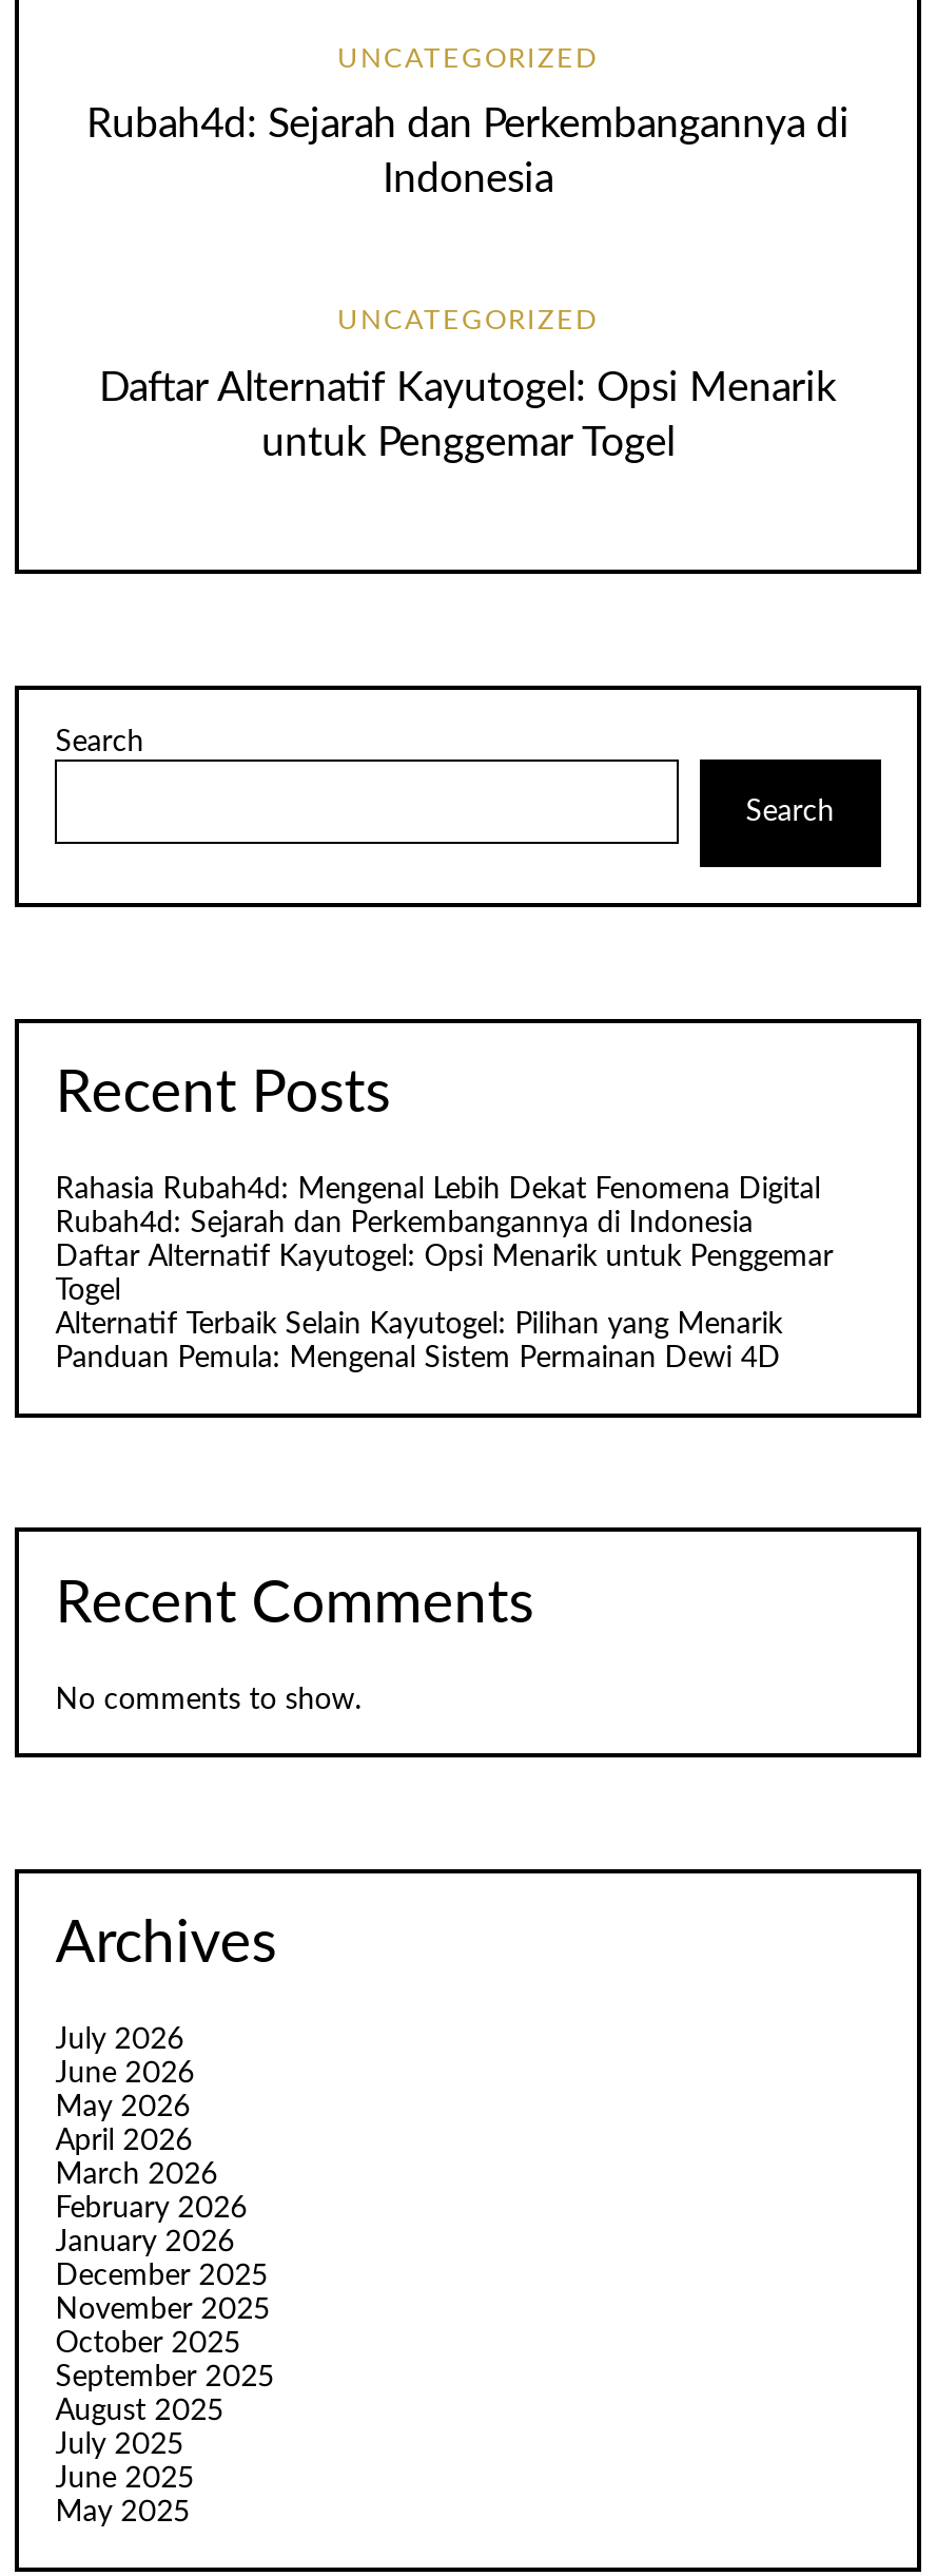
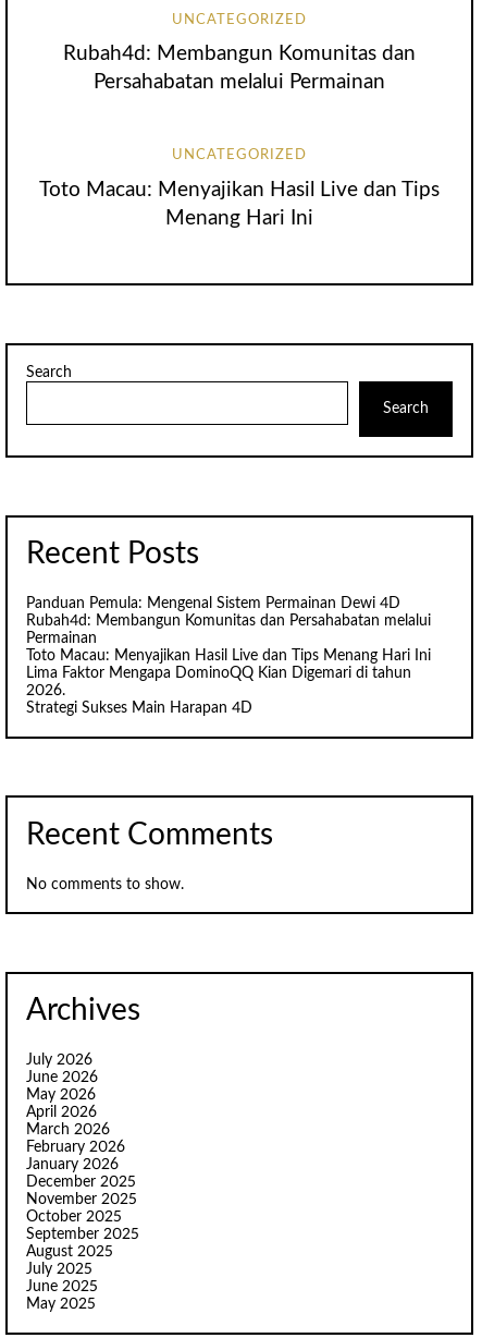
- Rubah4d: Sejarah dan Perkembangannya di
- Indonesia
+ Rubah4d: Membangun Komunitas dan
+ Persahabatan melalui Permainan

- Daftar Alternatif Kayutogel: Opsi Menarik
- untuk Penggemar Togel
+ Toto Macau: Menyajikan Hasil Live dan Tips
+ Menang Hari Ini

- Rahasia Rubah4d: Mengenal Lebih Dekat Fenomena Digital
- Rubah4d: Sejarah dan Perkembangannya di Indonesia
- Daftar Alternatif Kayutogel: Opsi Menarik untuk Penggemar
- Togel
- Alternatif Terbaik Selain Kayutogel: Pilihan yang Menarik

moved up: Panduan Pemula: Mengenal Sistem Permainan Dewi 4D

+ Rubah4d: Membangun Komunitas dan Persahabatan melalui
+ Permainan
+ Toto Macau: Menyajikan Hasil Live dan Tips Menang Hari Ini
+ Lima Faktor Mengapa DominoQQ Kian Digemari di tahun
+ 2026.
+ Strategi Sukses Main Harapan 4D
